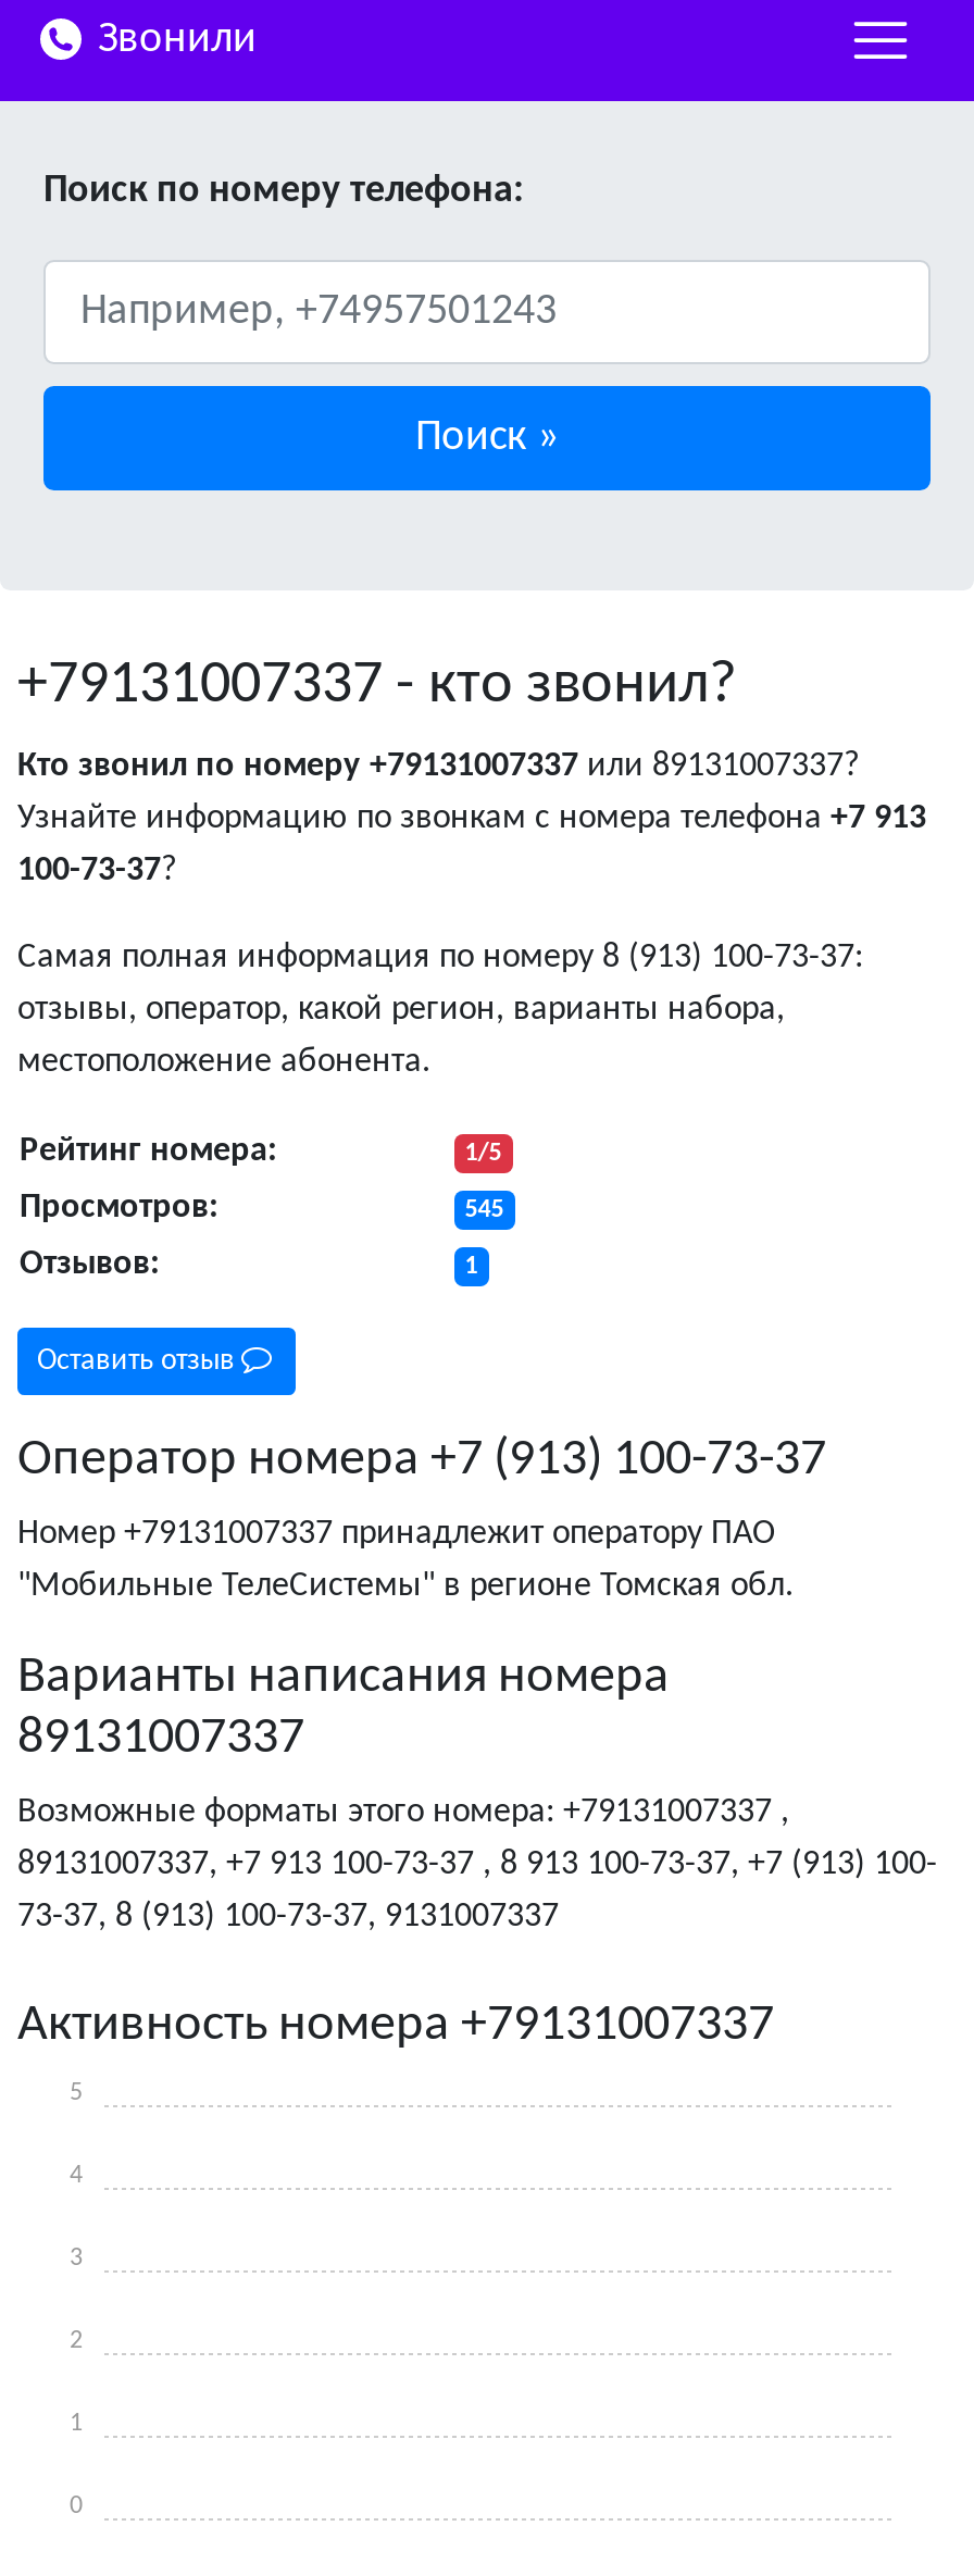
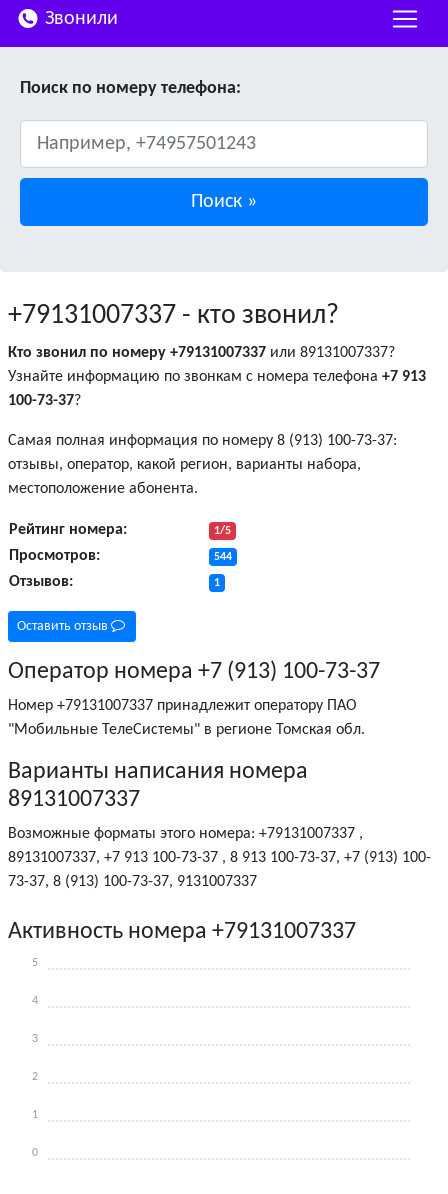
- 545
+ 544
